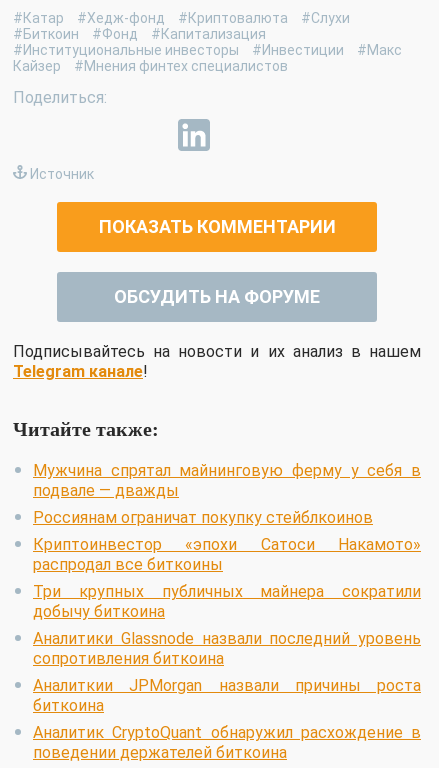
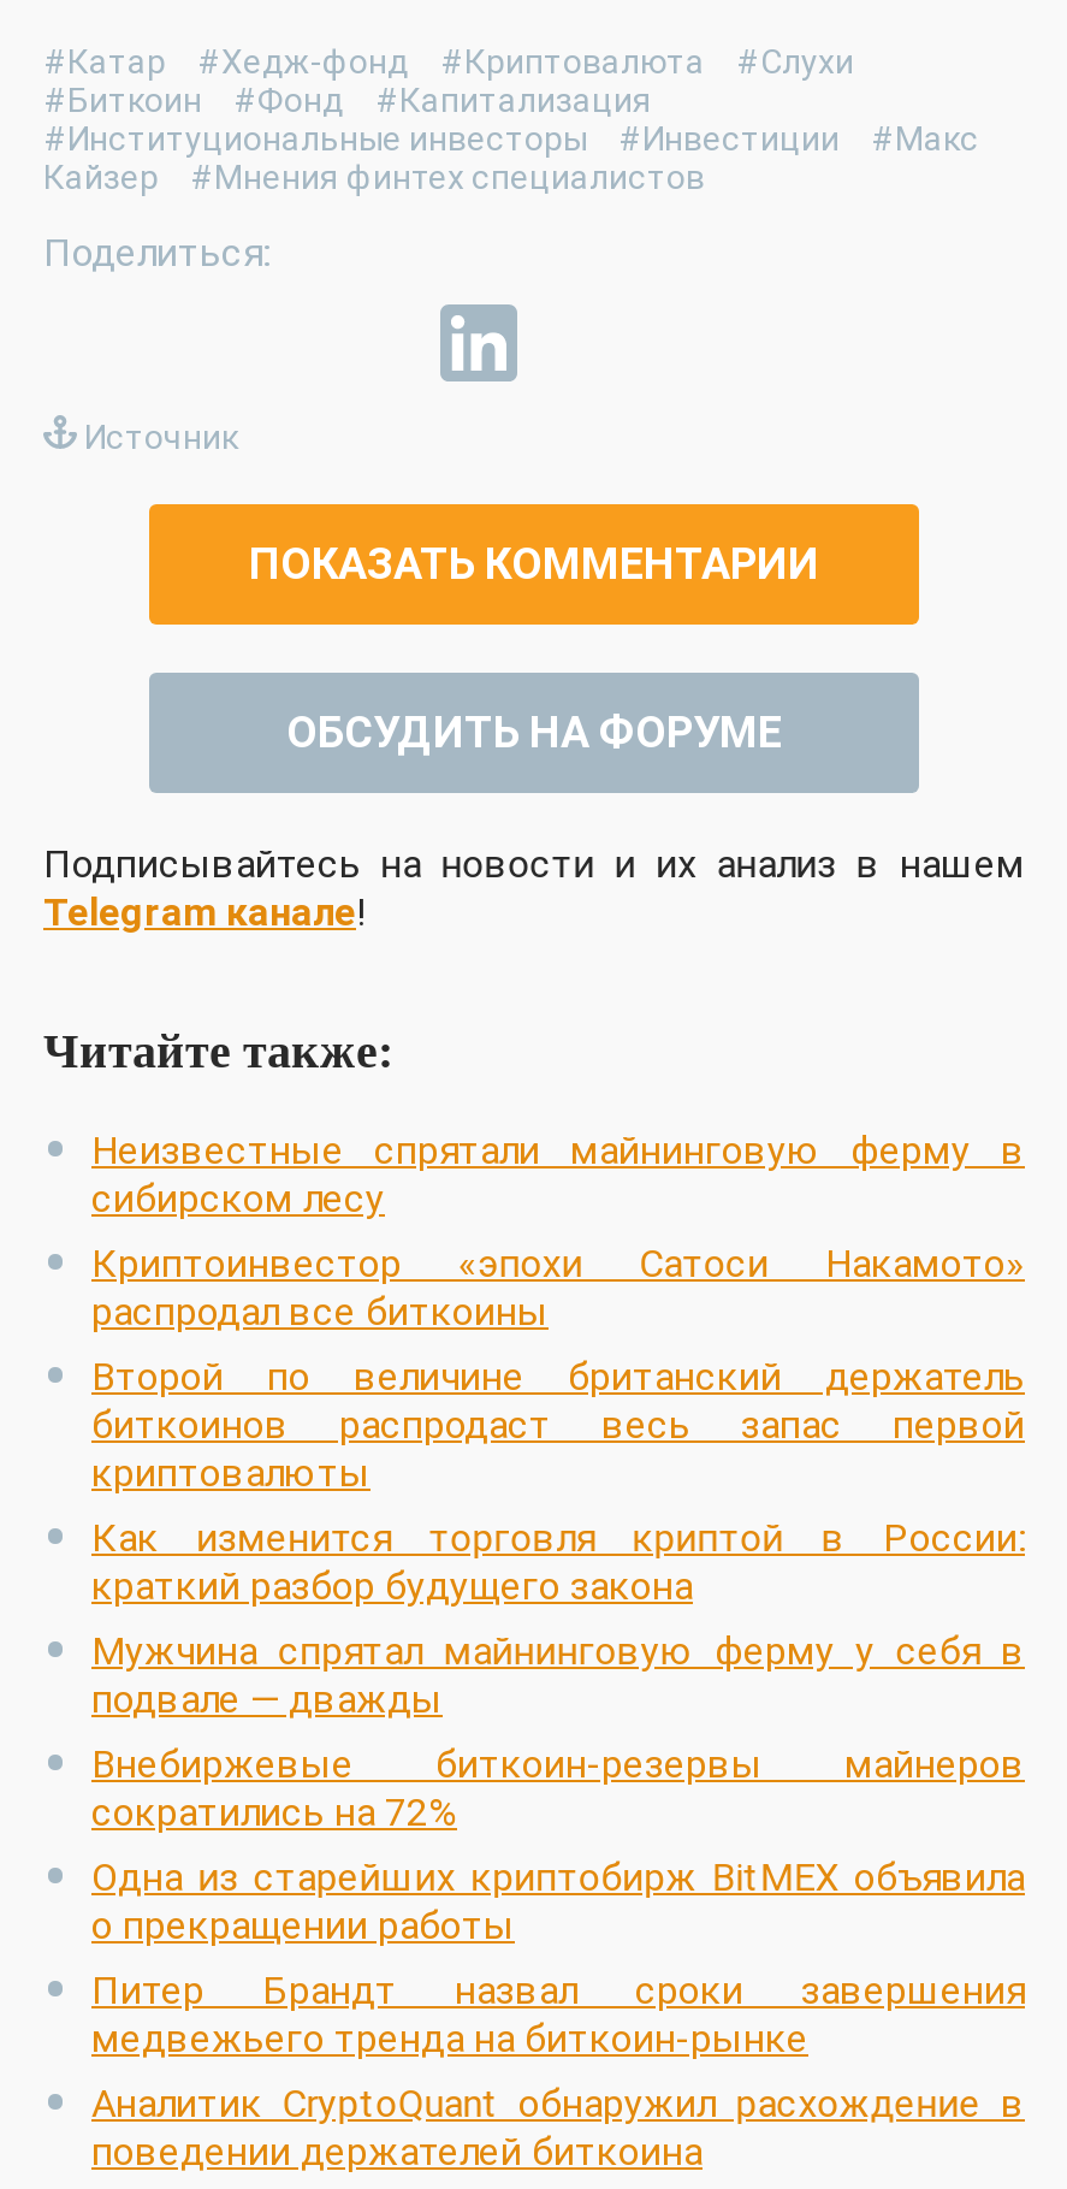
+ Неизвестные спрятали майнинговую ферму в
+ сибирском лесу
+ Второй по величине британский держатель
+ биткоинов распродаст весь запас первой
+ криптовалюты
+ Как изменится торговля криптой в России:
+ краткий разбор будущего закона

moved down: Мужчина спрятал майнинговую ферму у себя в | подвале — дважды

- Россиянам ограничат покупку стейблкоинов
- Три крупных публичных майнера сократили
- добычу биткоина
- Аналитики Glassnode назвали последний уровень
- сопротивления биткоина
- Аналиткии JPMorgan назвали причины роста
- биткоина
+ Внебиржевые биткоин-резервы майнеров
+ сократились на 72%
+ Одна из старейших криптобирж BitMEX объявила
+ о прекращении работы
+ Питер Брандт назвал сроки завершения
+ медвежьего тренда на биткоин-рынке

moved up: Криптоинвестор «эпохи Сатоси Накамото» | распродал все биткоины
